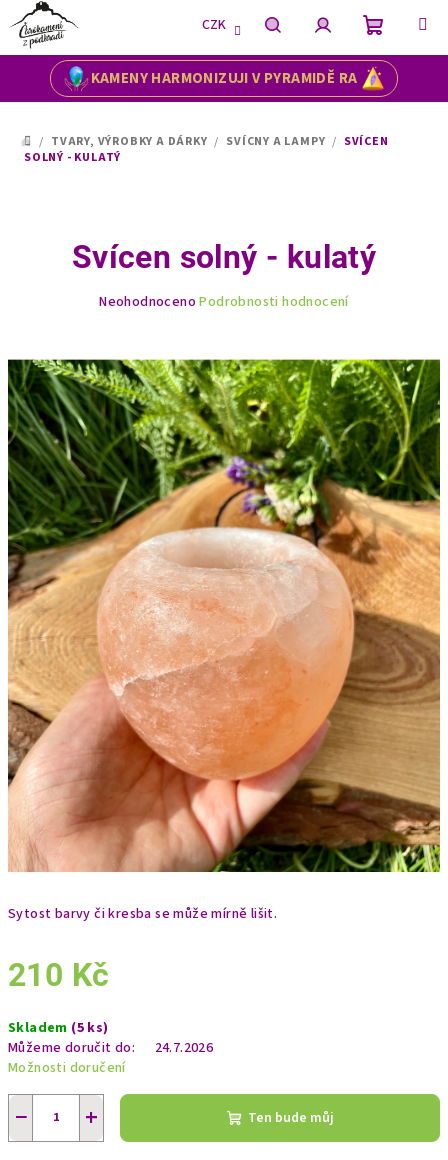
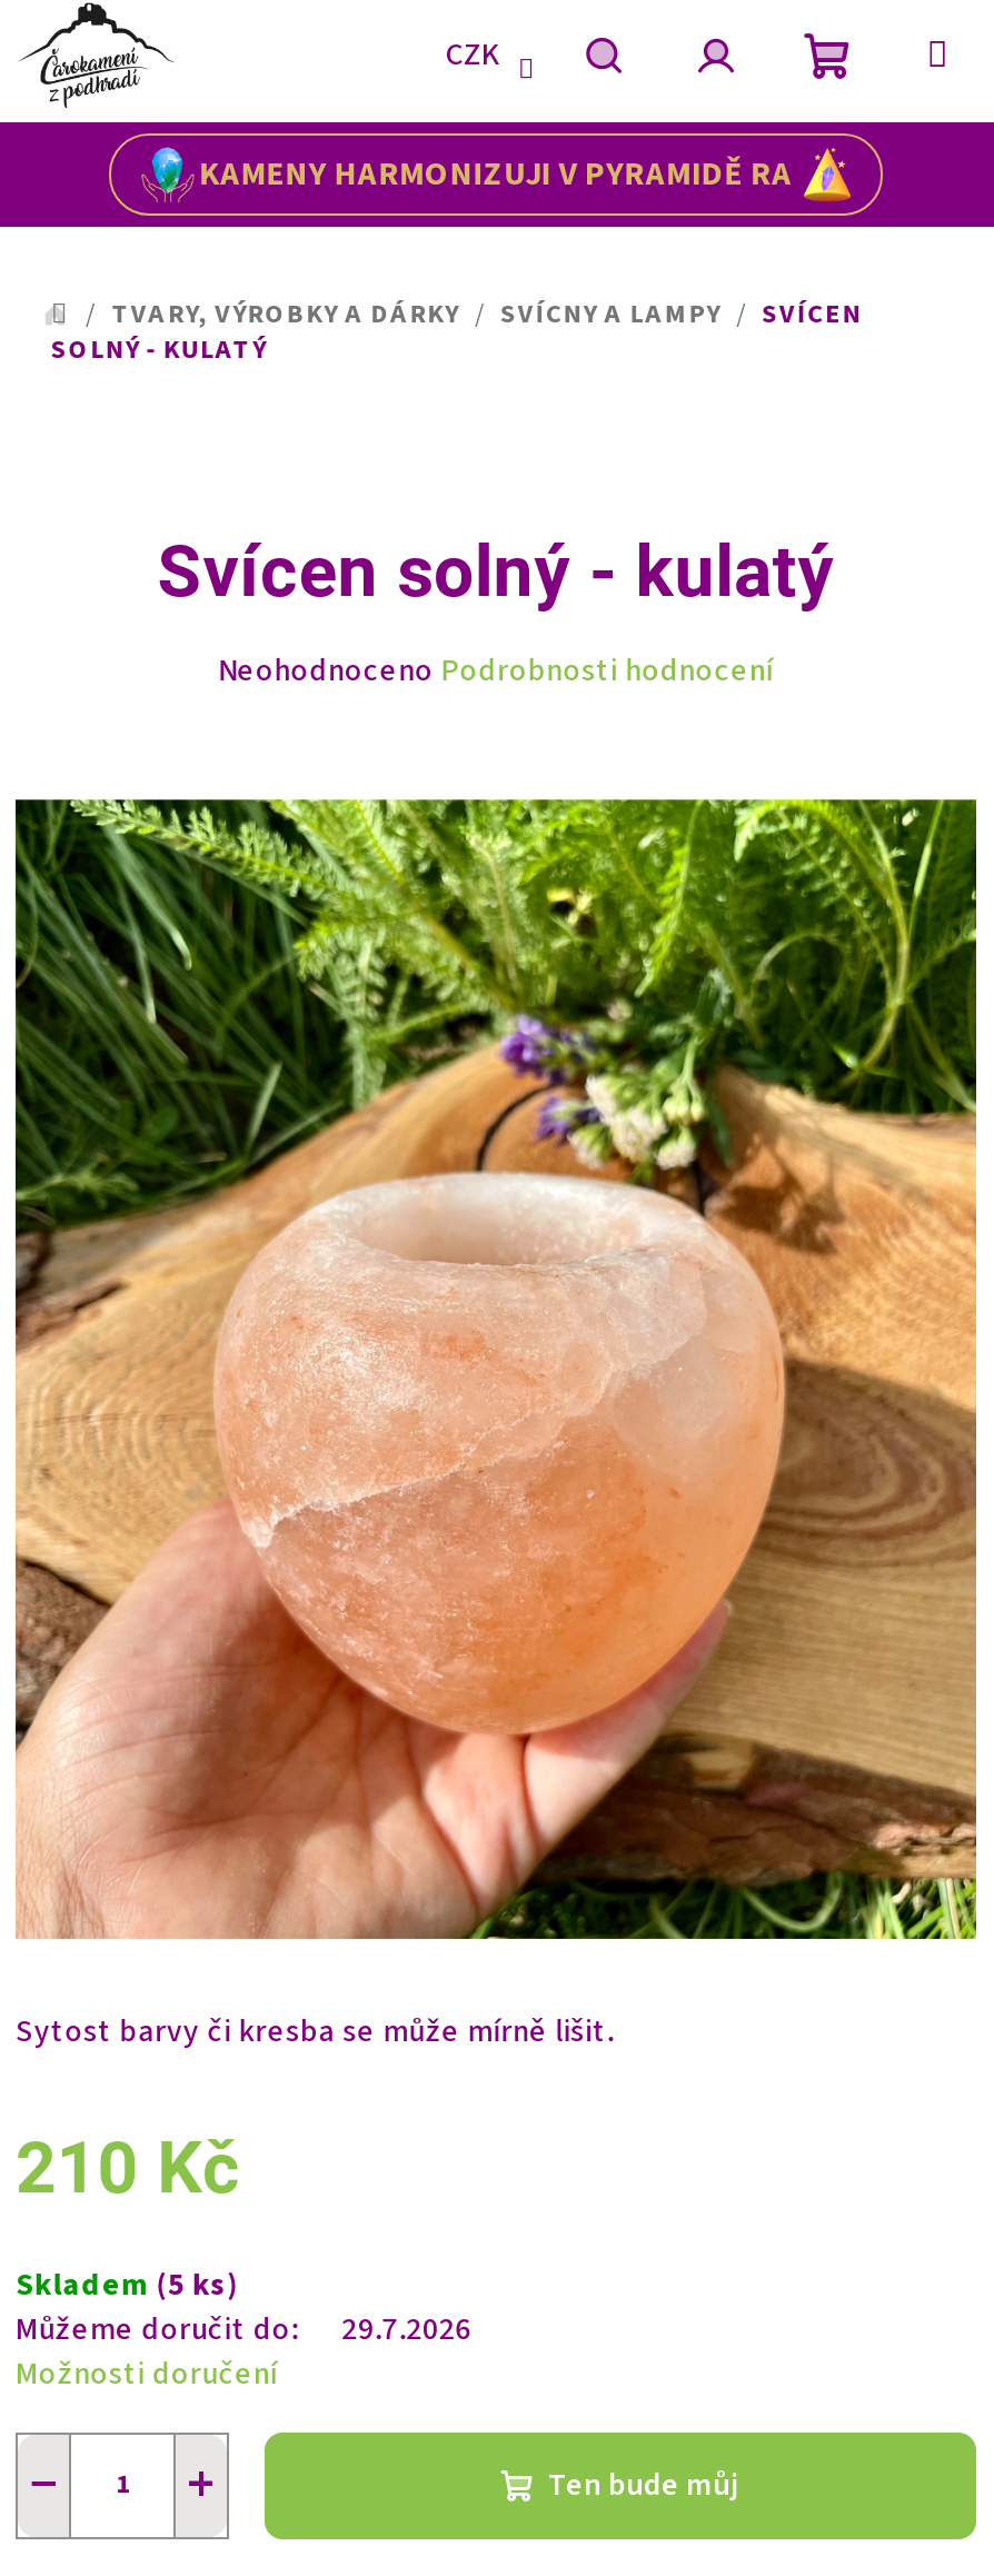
- Můžeme doručit do: 24.7.2026
+ Můžeme doručit do: 29.7.2026
